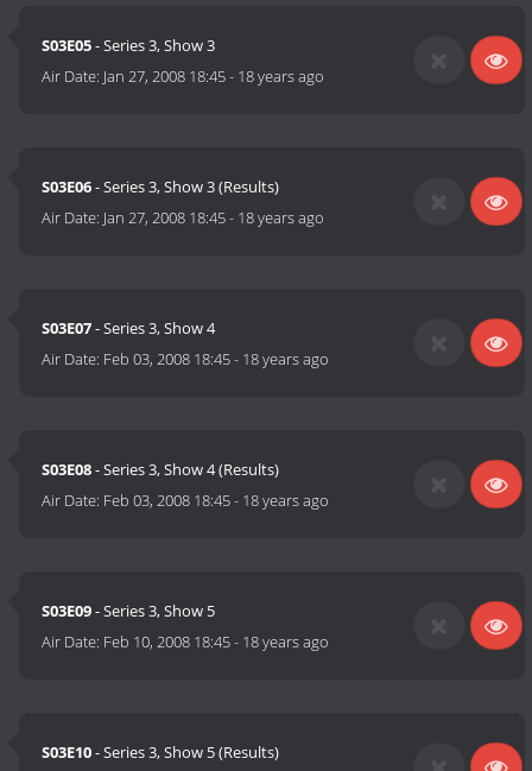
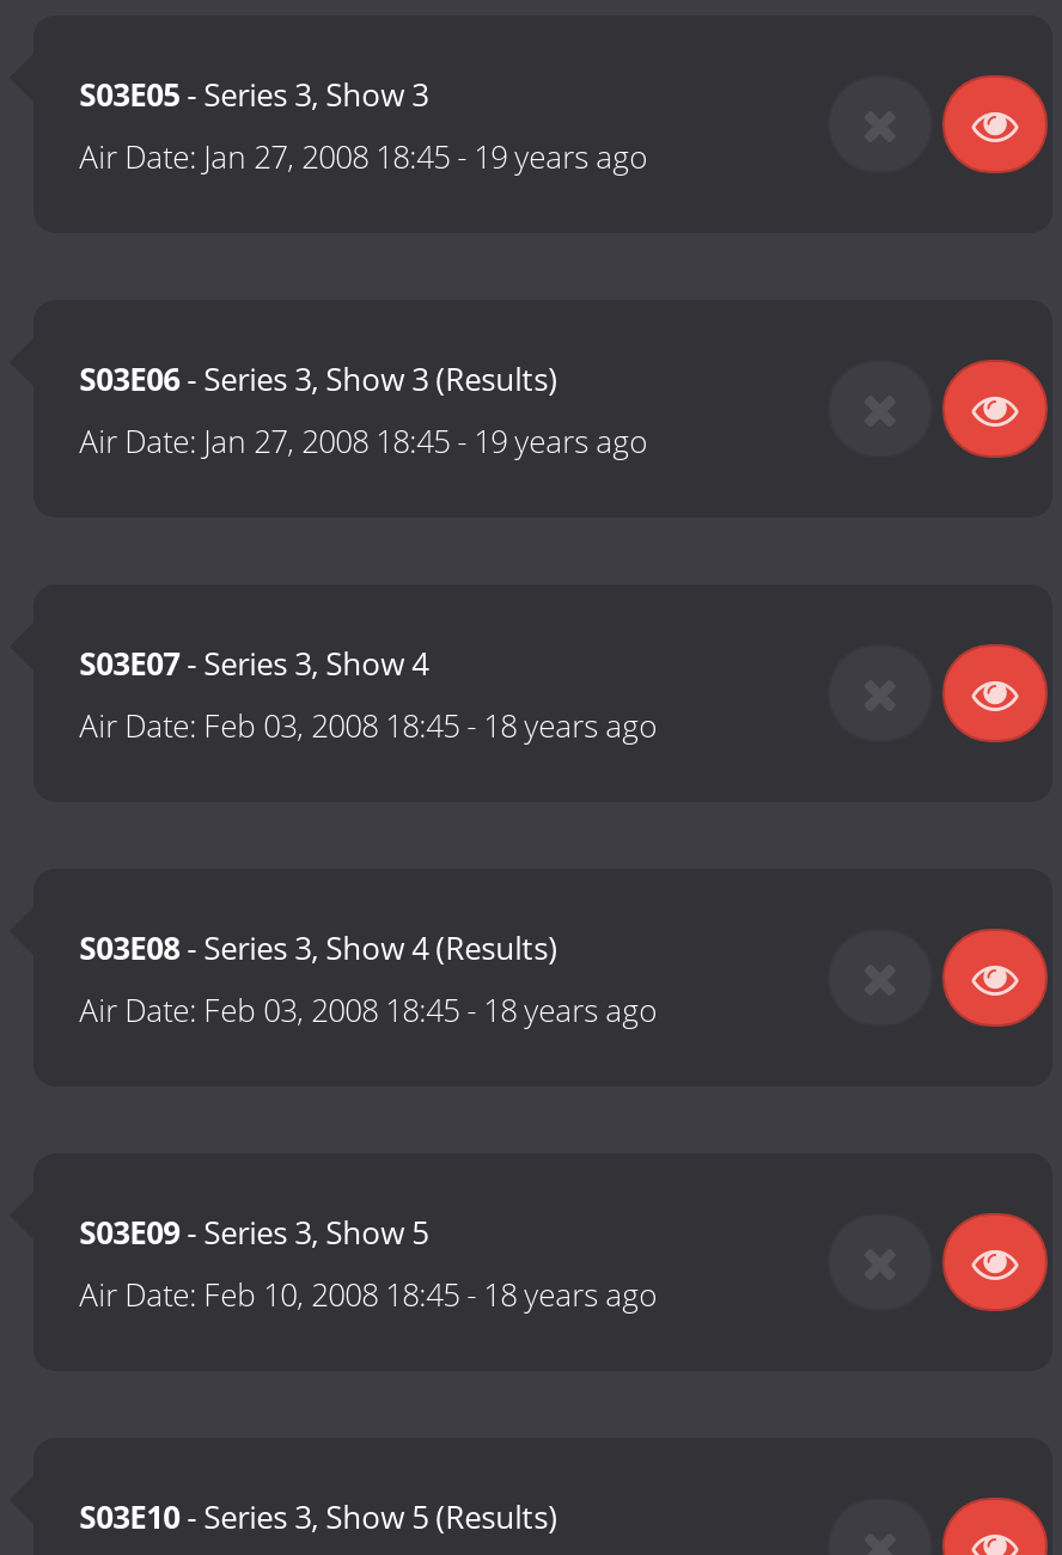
- Air Date: Jan 27, 2008 18:45 - 18 years ago
+ Air Date: Jan 27, 2008 18:45 - 19 years ago

- Air Date: Jan 27, 2008 18:45 - 18 years ago
+ Air Date: Jan 27, 2008 18:45 - 19 years ago
